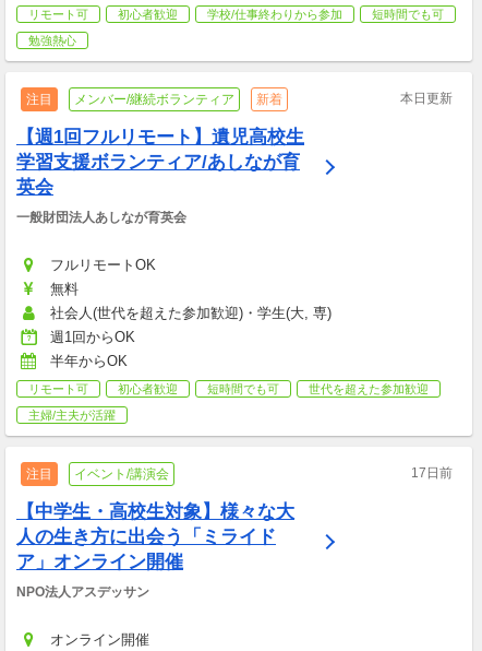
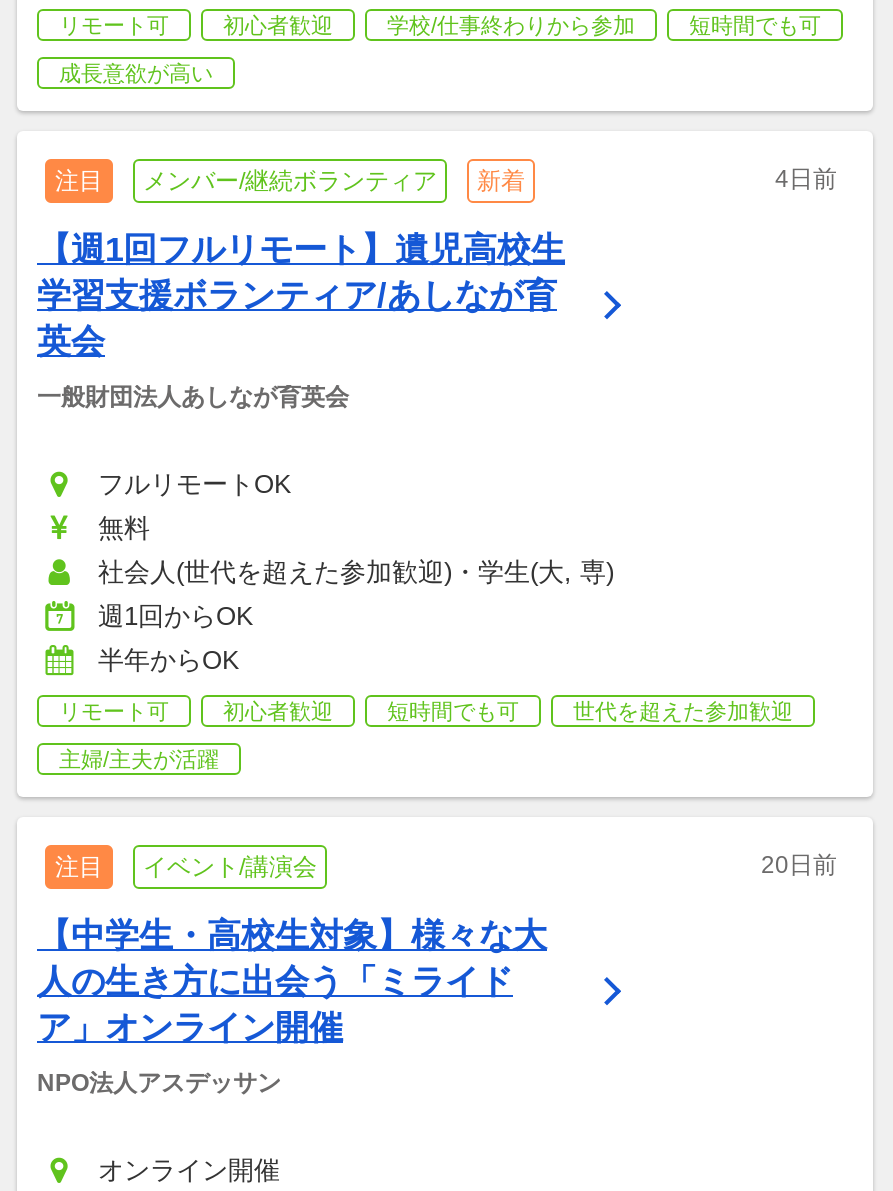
- 勉強熱心
+ 成長意欲が高い

- 本日更新
+ 4日前

- 17日前
+ 20日前
